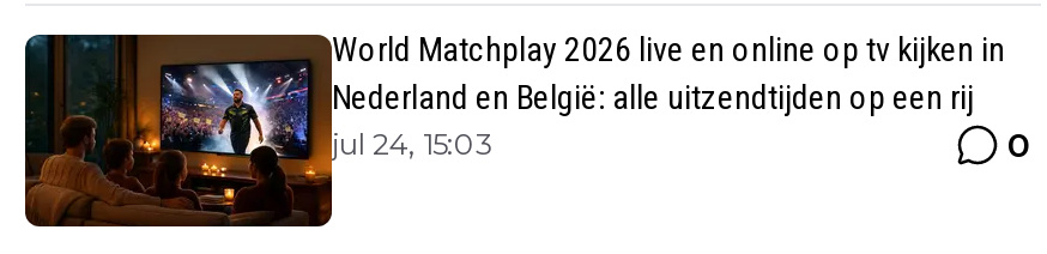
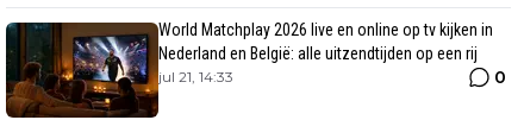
- jul 24, 15:03
+ jul 21, 14:33
